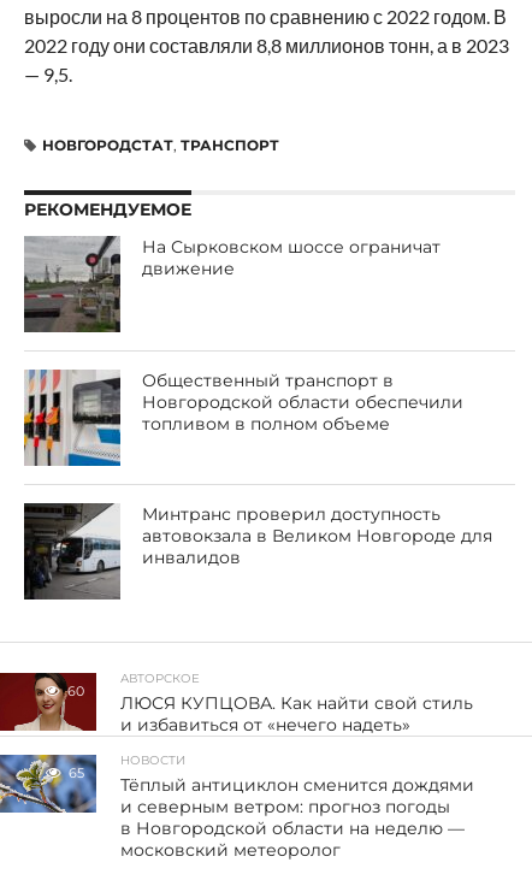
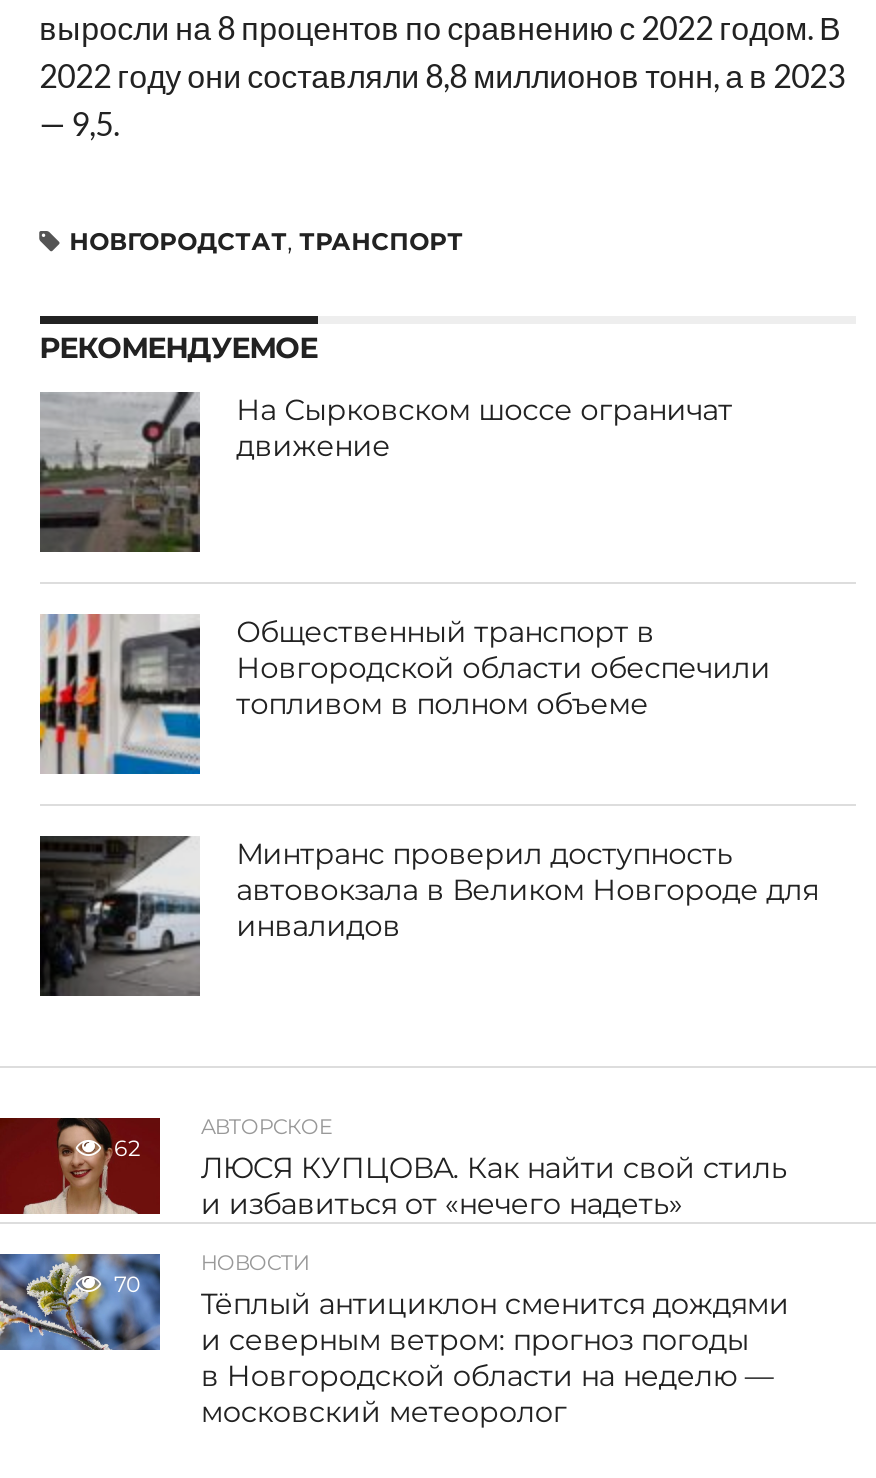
- 60
+ 62

- 65
+ 70
